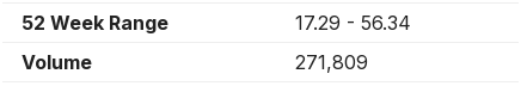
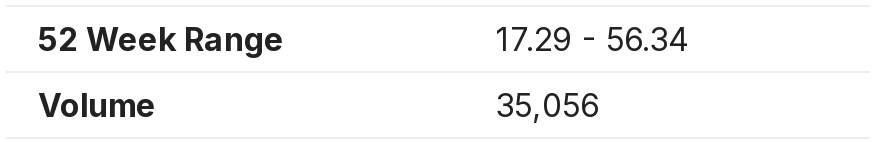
- 271,809
+ 35,056
